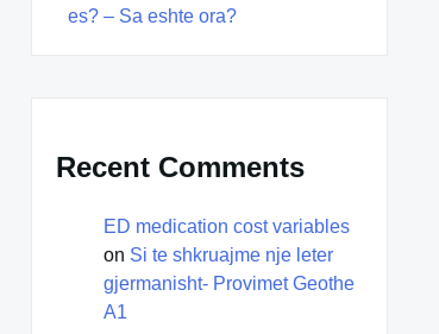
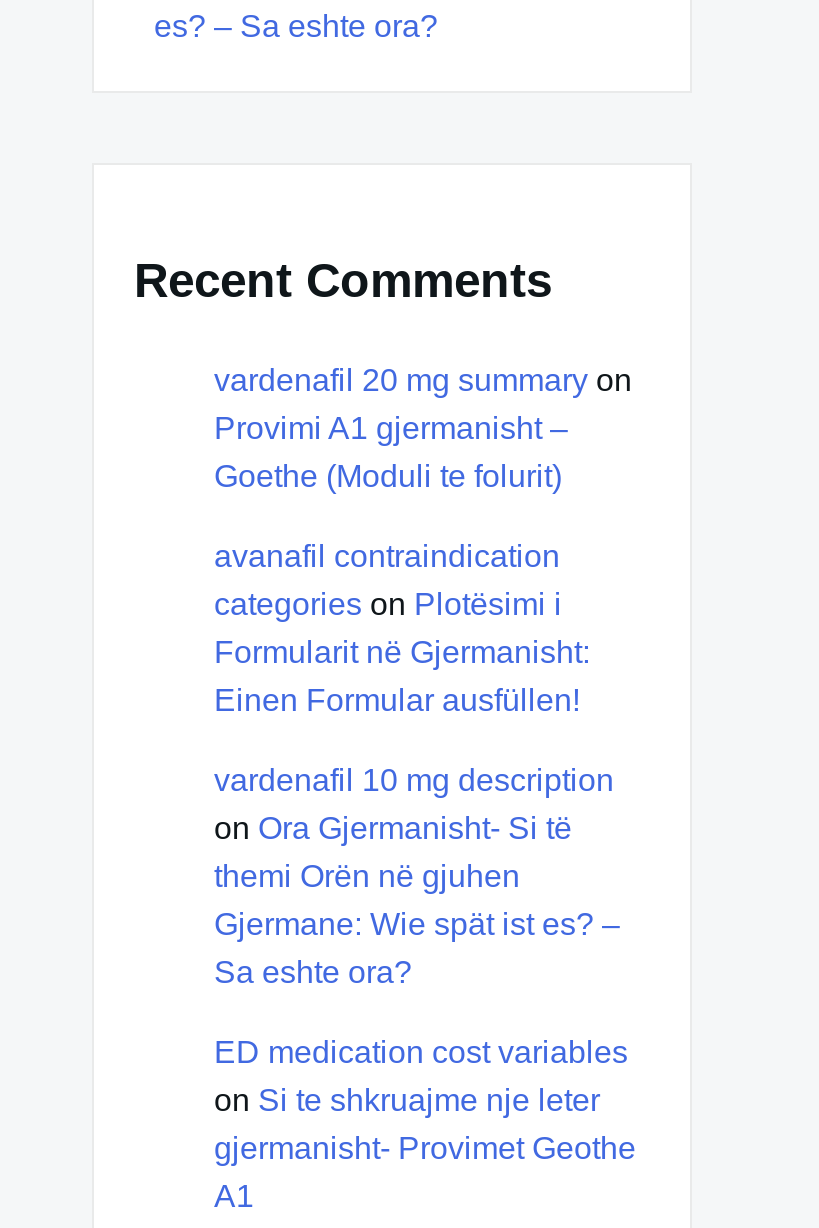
+ vardenafil 20 mg summary on
+ Provimi A1 gjermanisht –
+ Goethe (Moduli te folurit)
+ avanafil contraindication
+ categories on Plotësimi i
+ Formularit në Gjermanisht:
+ Einen Formular ausfüllen!
+ vardenafil 10 mg description
+ on Ora Gjermanisht- Si të
+ themi Orën në gjuhen
+ Gjermane: Wie spät ist es? –
+ Sa eshte ora?
